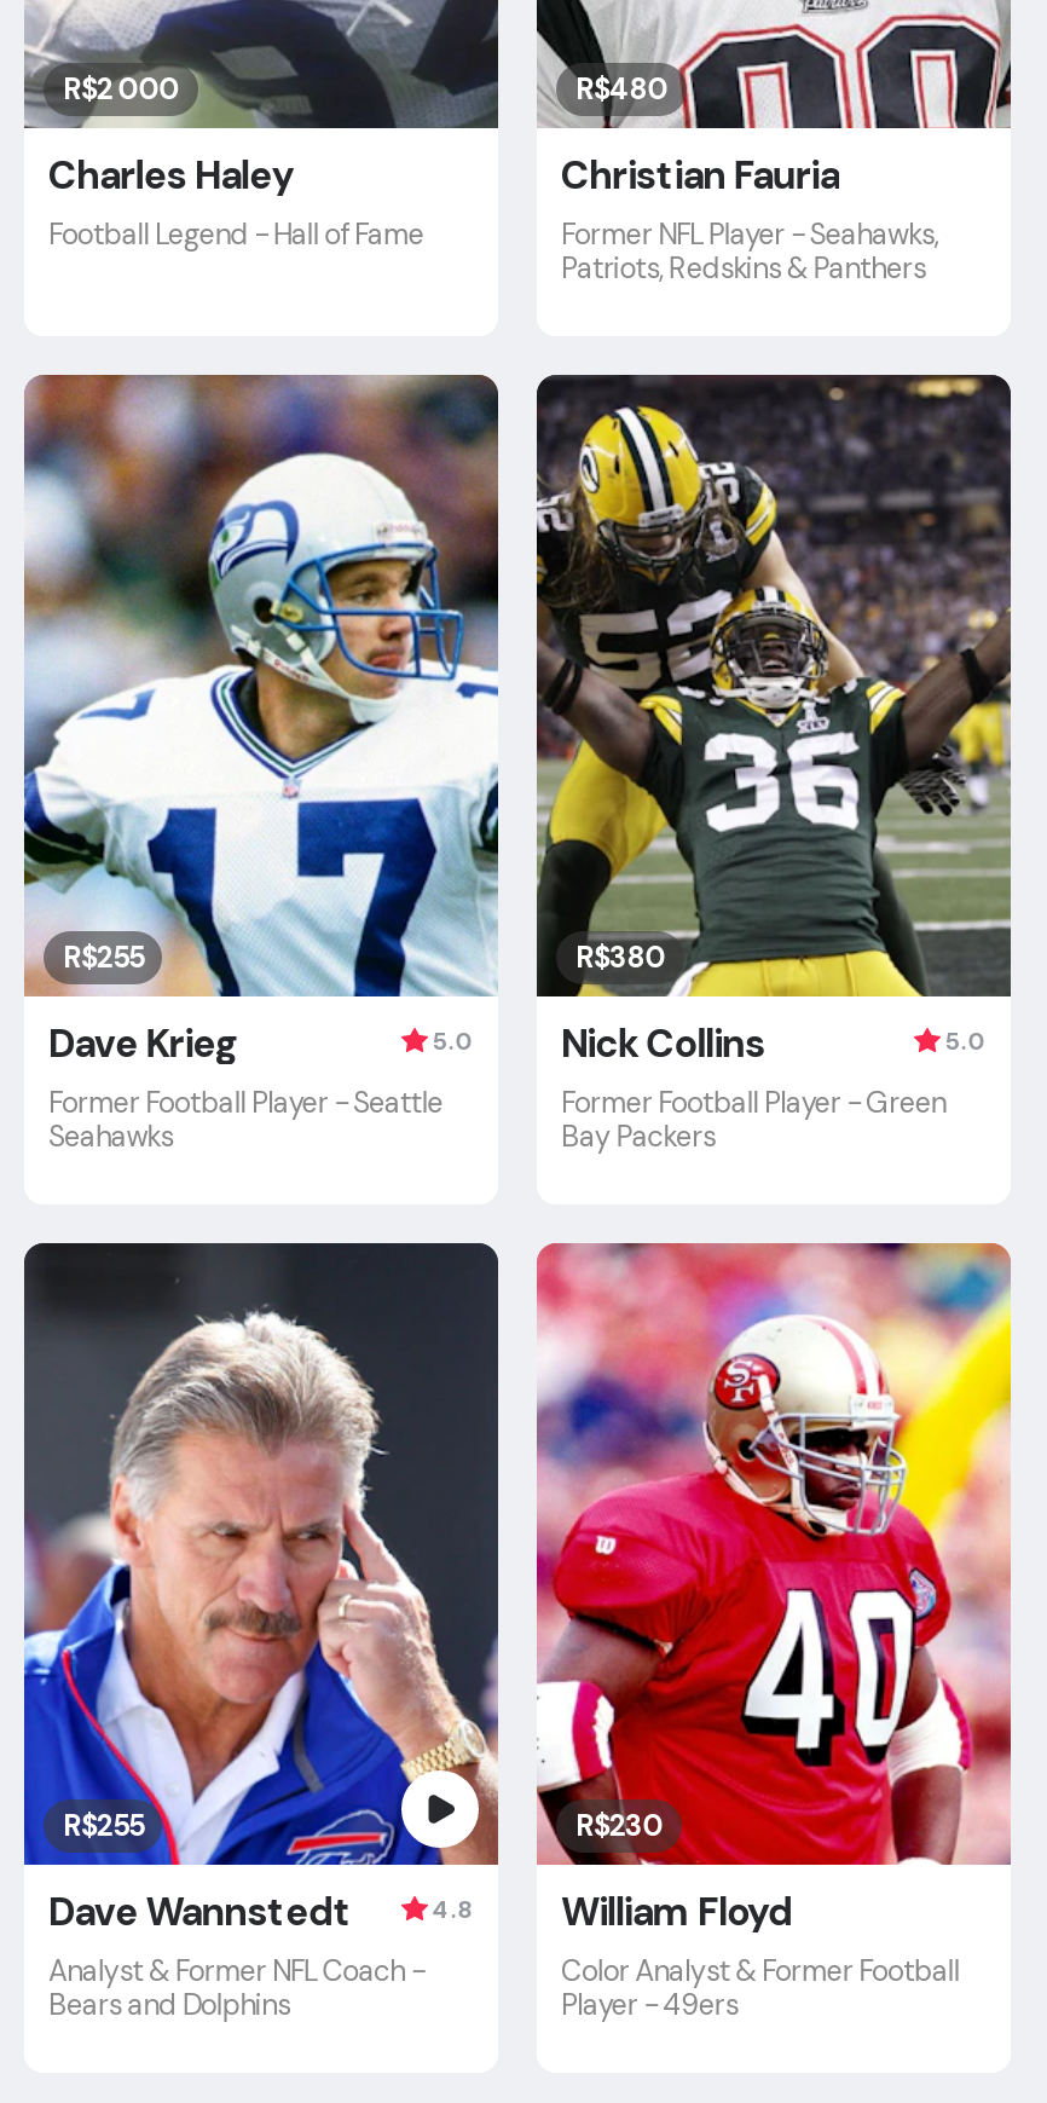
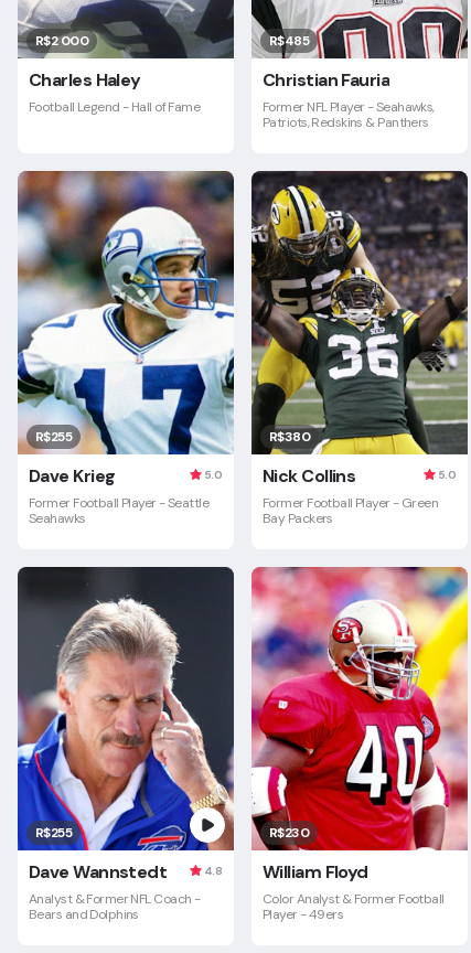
- R$480
+ R$485
